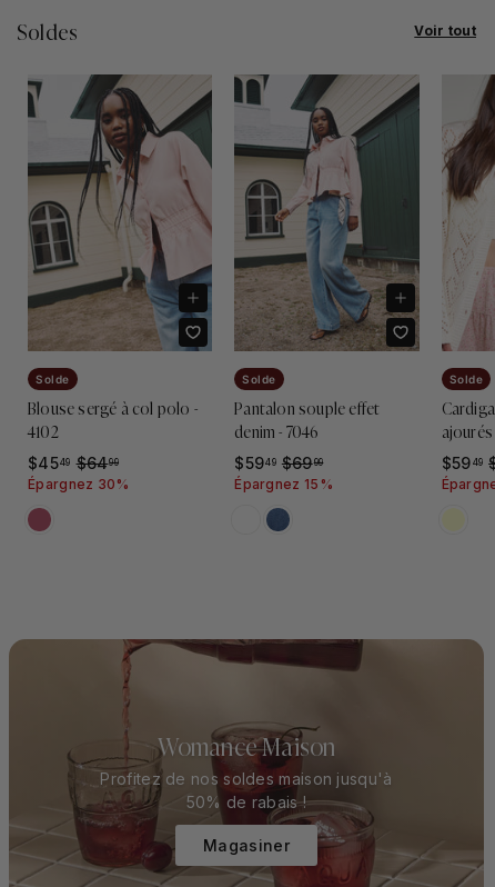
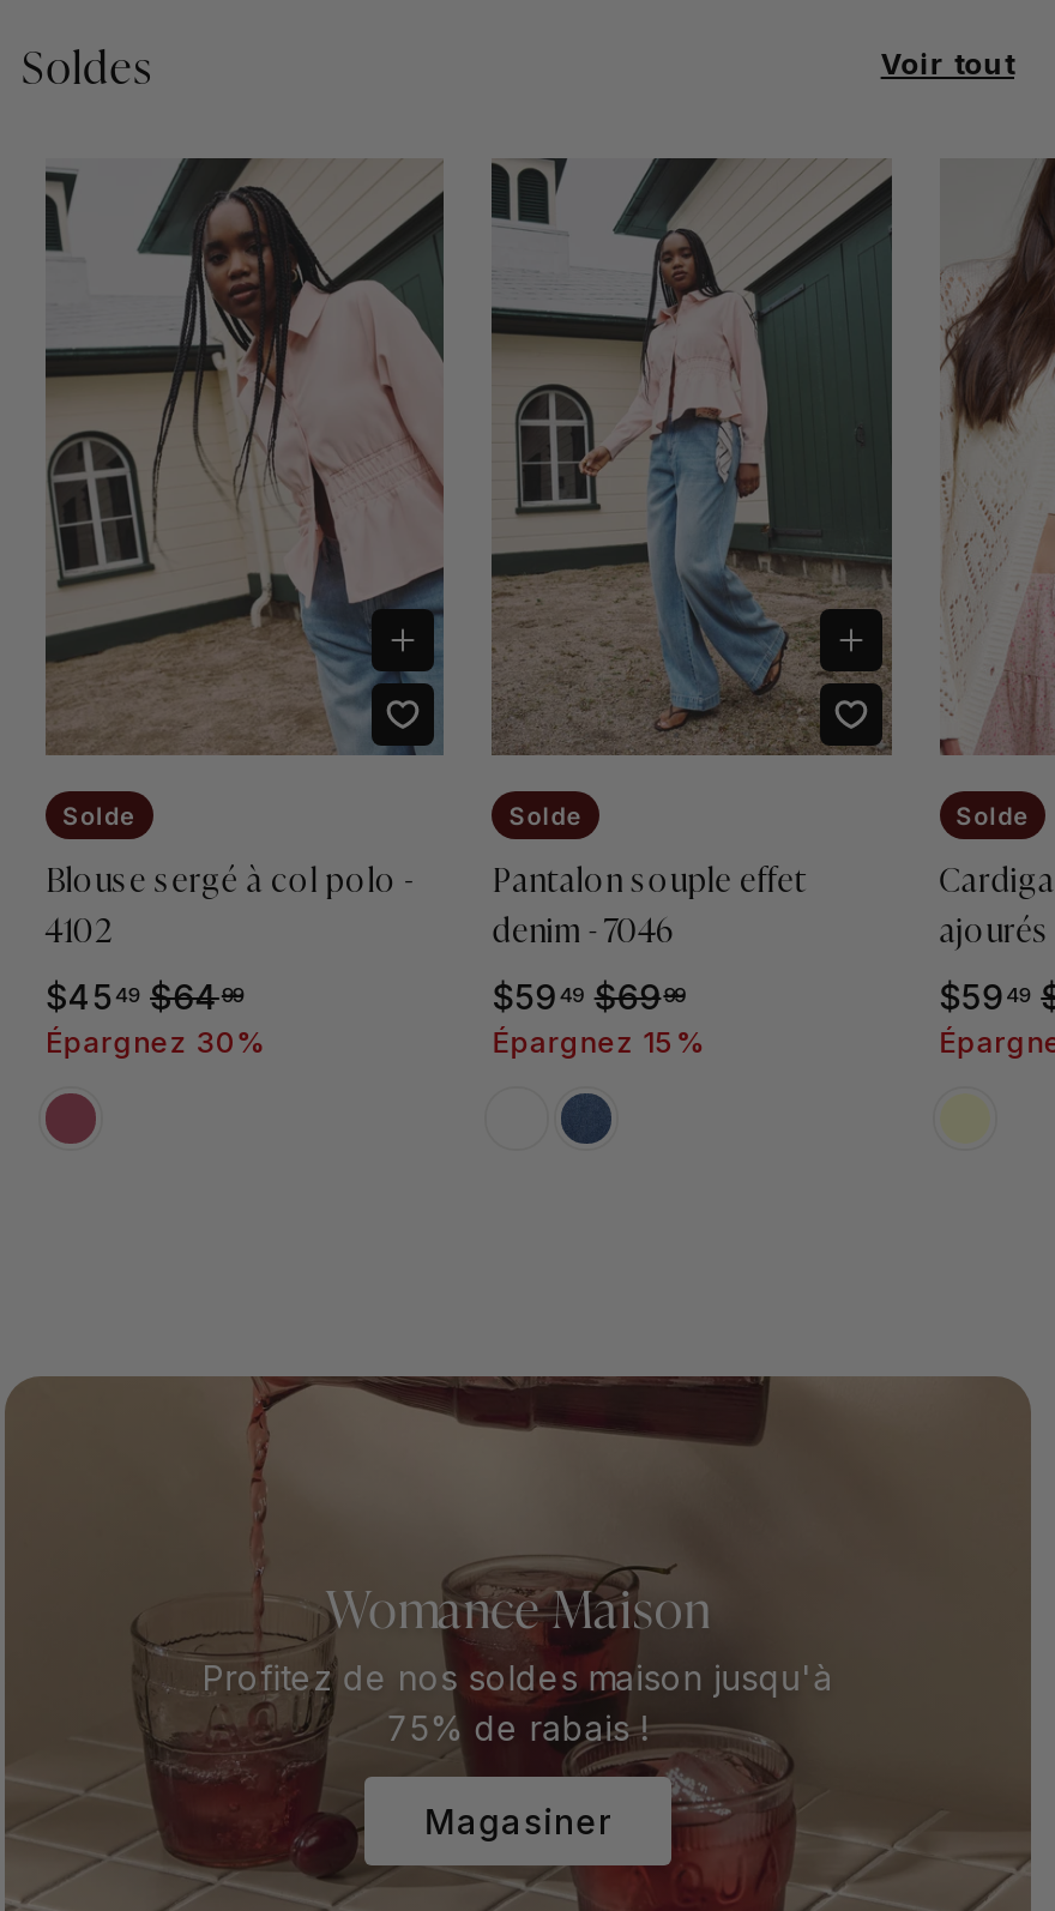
- 50% de rabais !
+ 75% de rabais !
